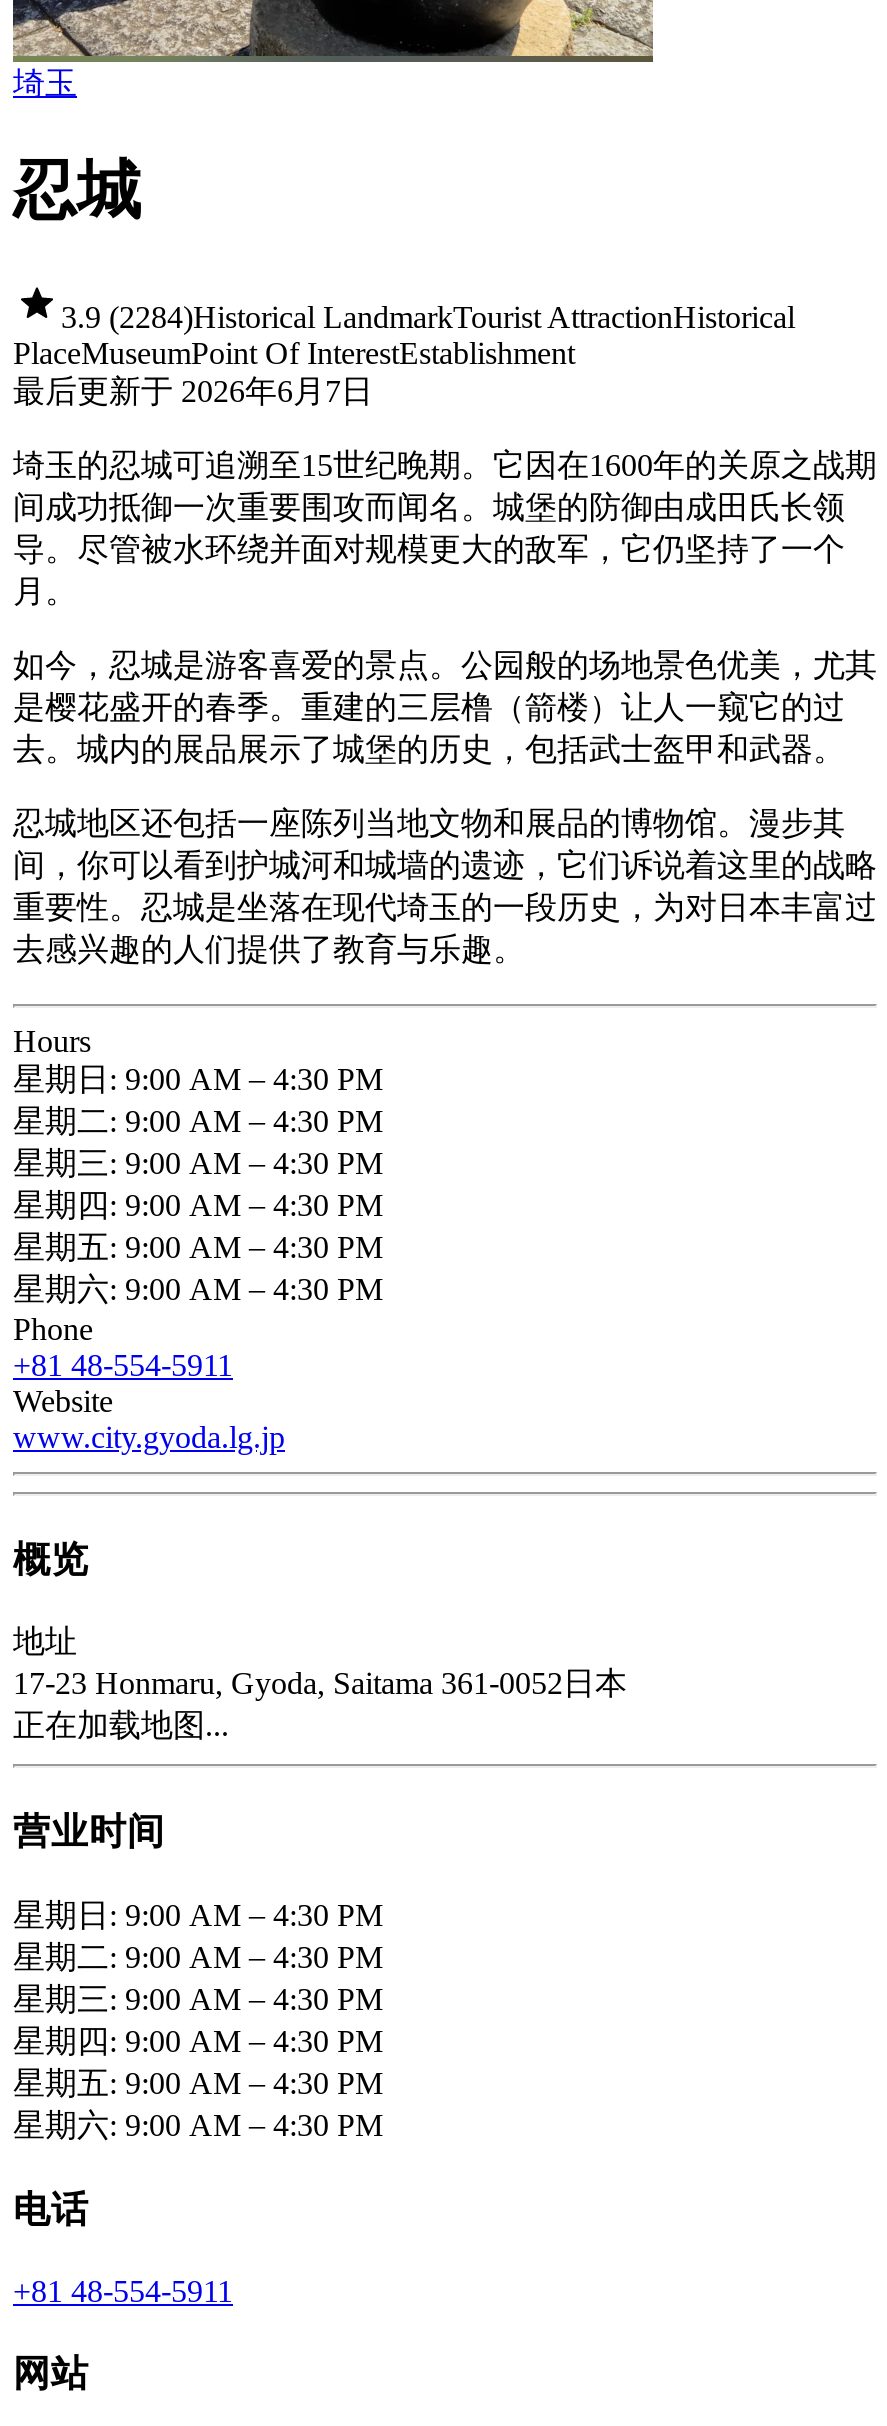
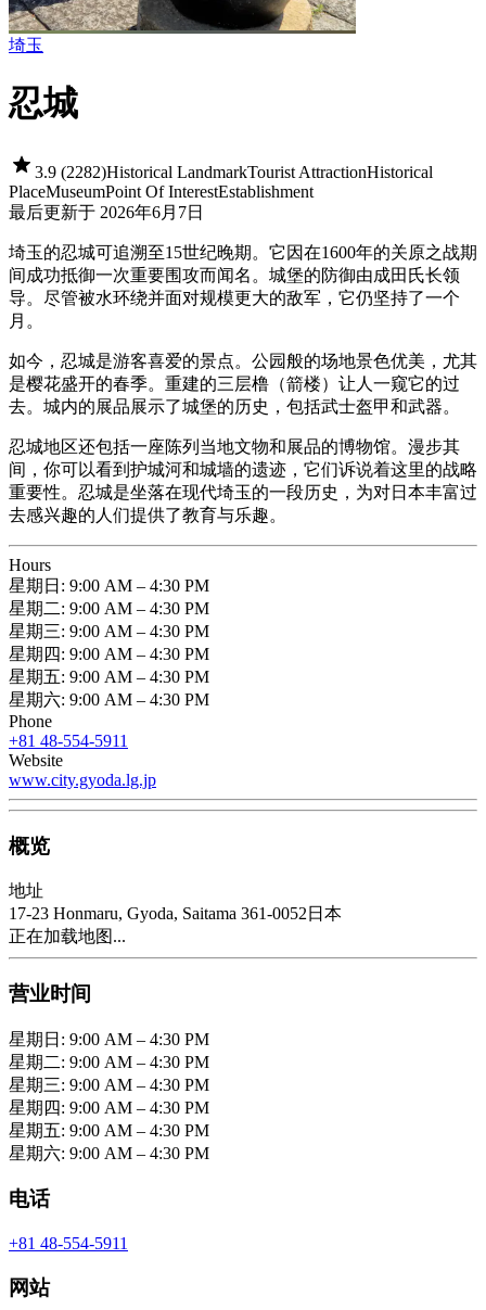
- 3.9 (2284)Historical LandmarkTourist AttractionHistorical
+ 3.9 (2282)Historical LandmarkTourist AttractionHistorical
